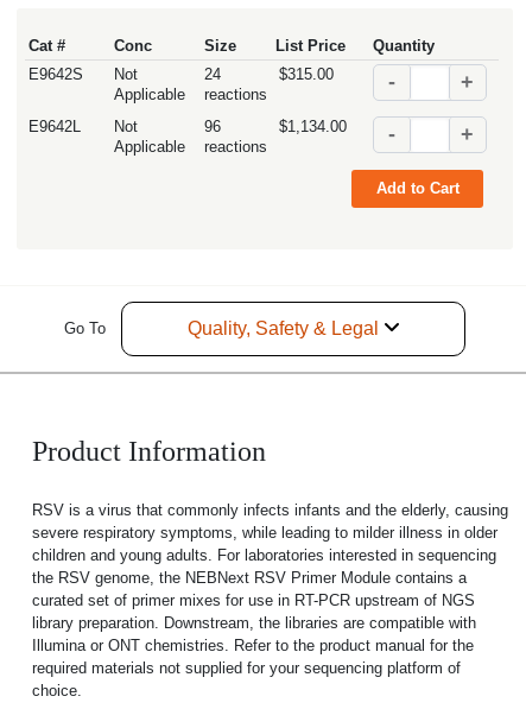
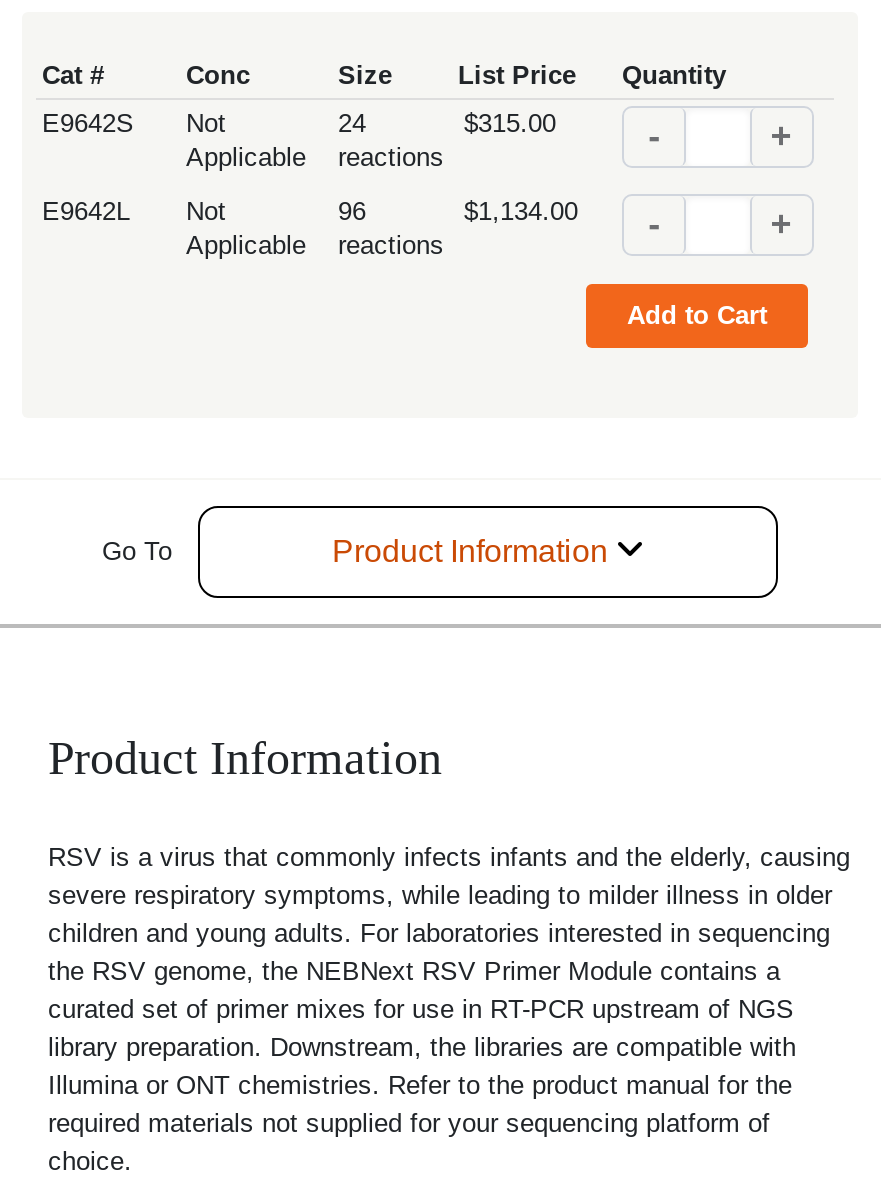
- Quality, Safety & Legal
+ Product Information
